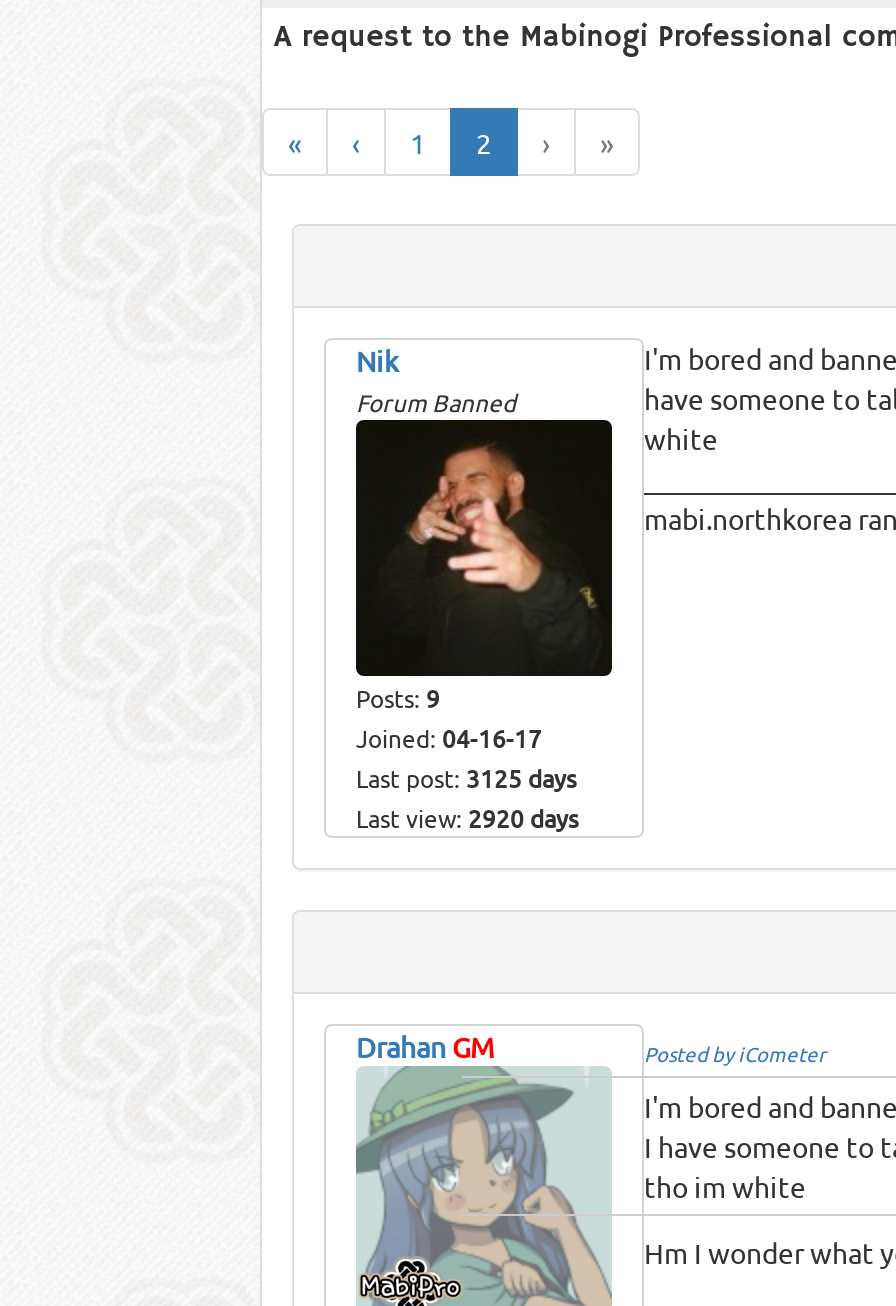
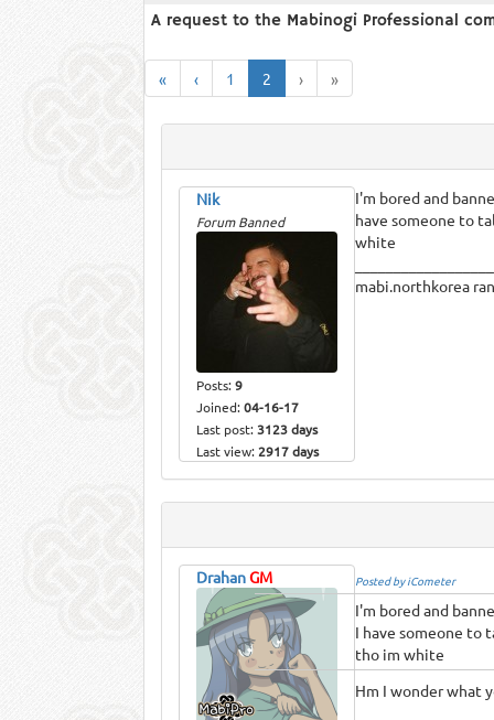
- Last post: 3125 days
+ Last post: 3123 days

- Last view: 2920 days
+ Last view: 2917 days
